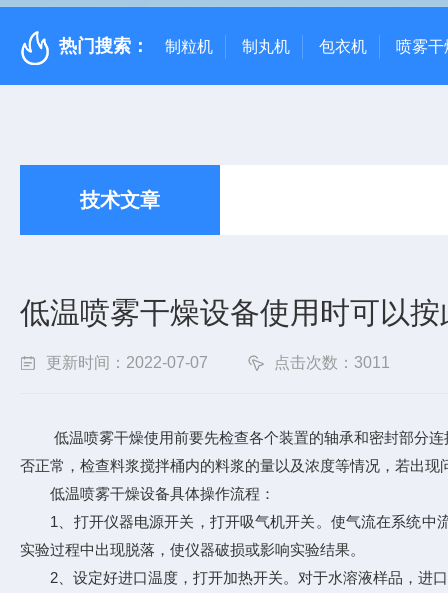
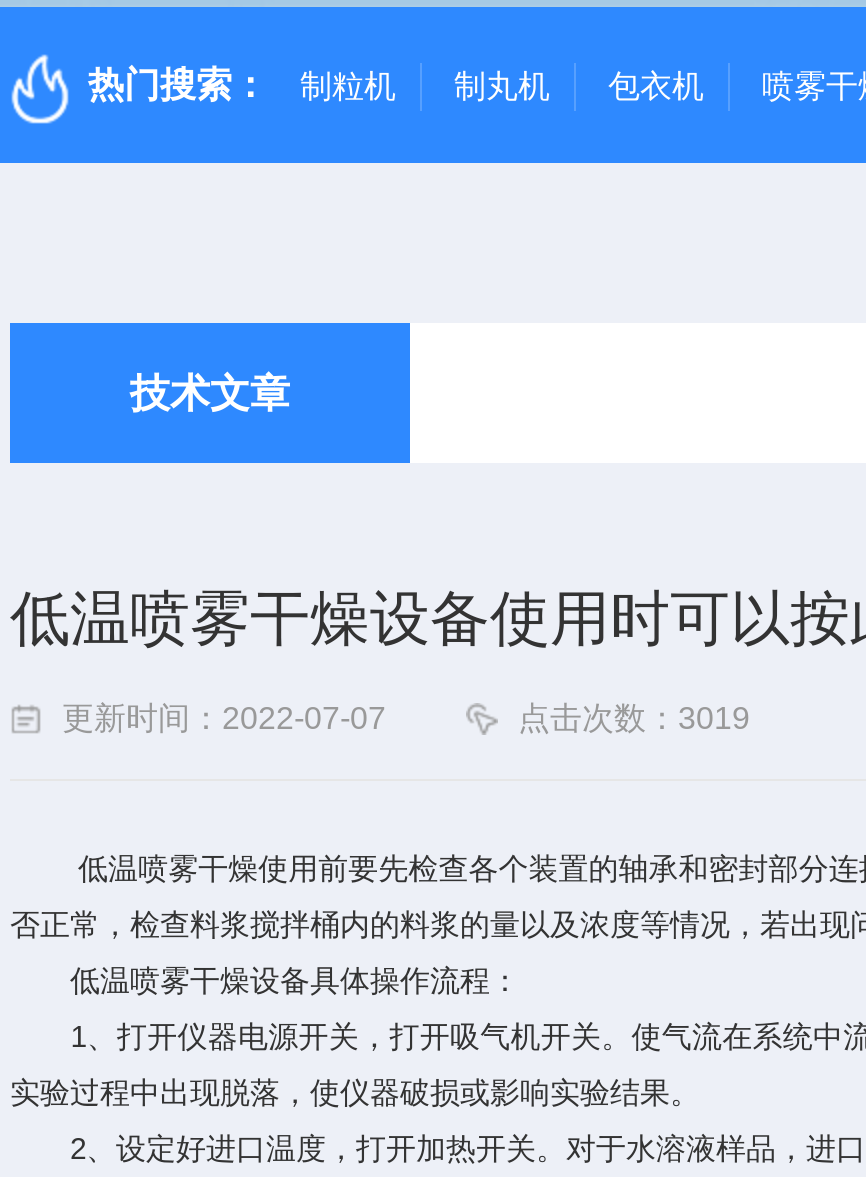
- 点击次数：3011
+ 点击次数：3019
